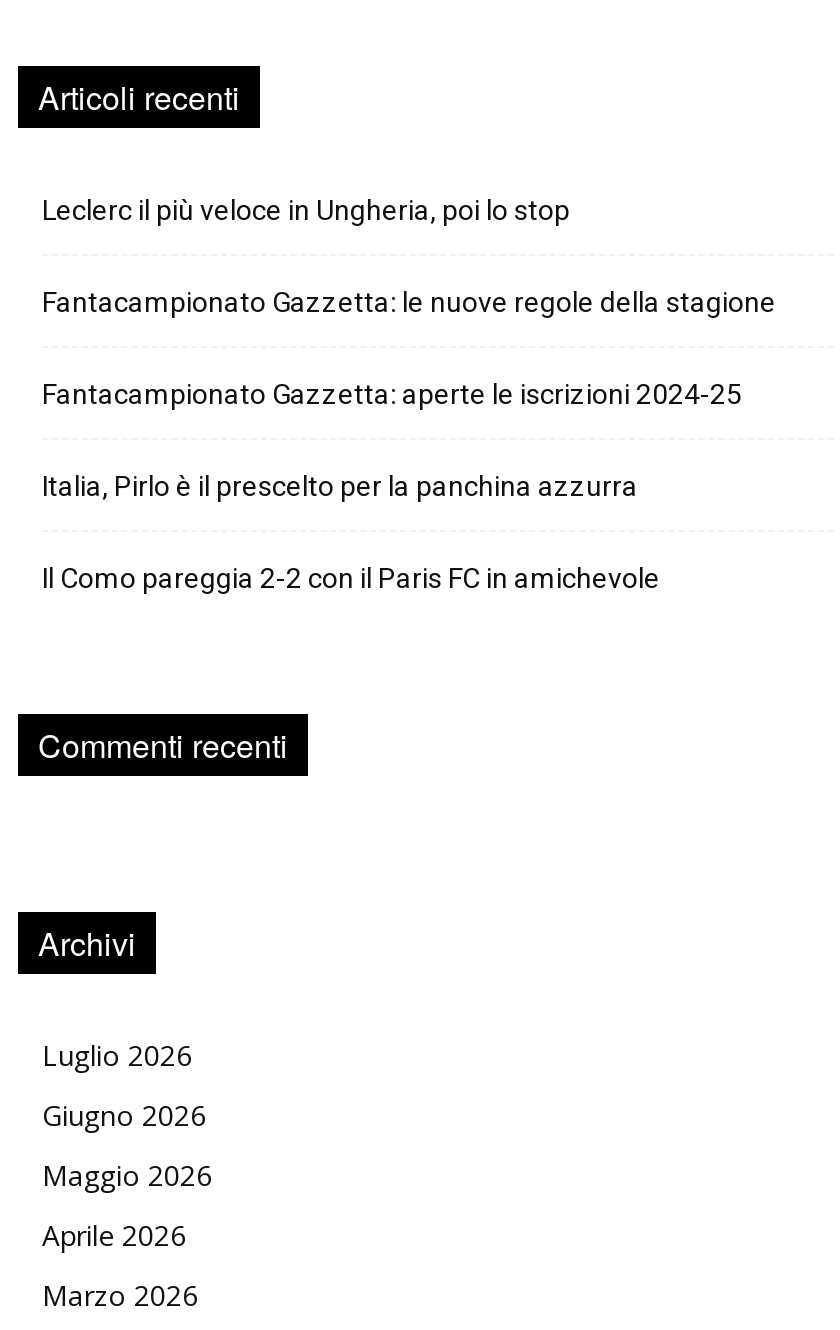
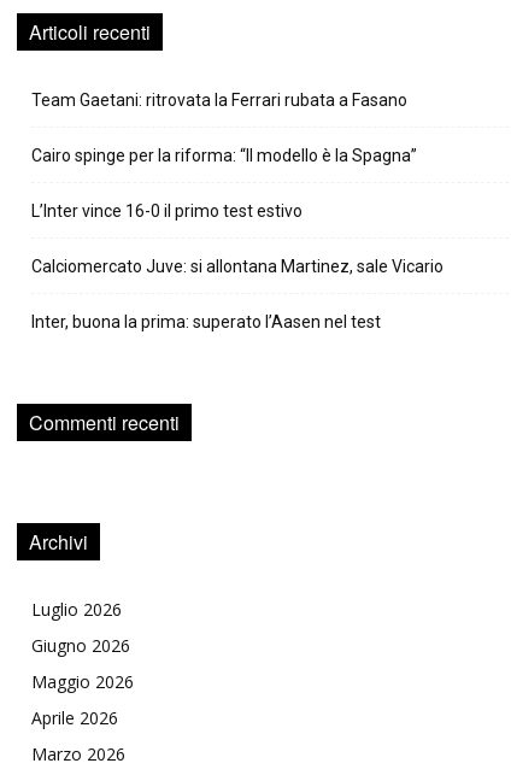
- Leclerc il più veloce in Ungheria, poi lo stop
+ Team Gaetani: ritrovata la Ferrari rubata a Fasano

- Fantacampionato Gazzetta: le nuove regole della stagione
+ Cairo spinge per la riforma: “Il modello è la Spagna”

- Fantacampionato Gazzetta: aperte le iscrizioni 2024-25
+ L’Inter vince 16-0 il primo test estivo

- Italia, Pirlo è il prescelto per la panchina azzurra
+ Calciomercato Juve: si allontana Martinez, sale Vicario

- Il Como pareggia 2-2 con il Paris FC in amichevole
+ Inter, buona la prima: superato l’Aasen nel test
